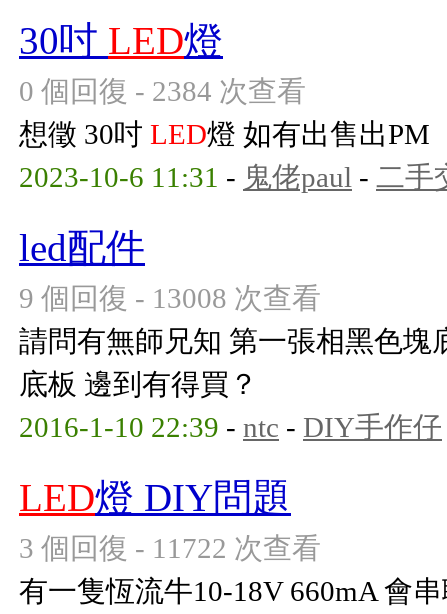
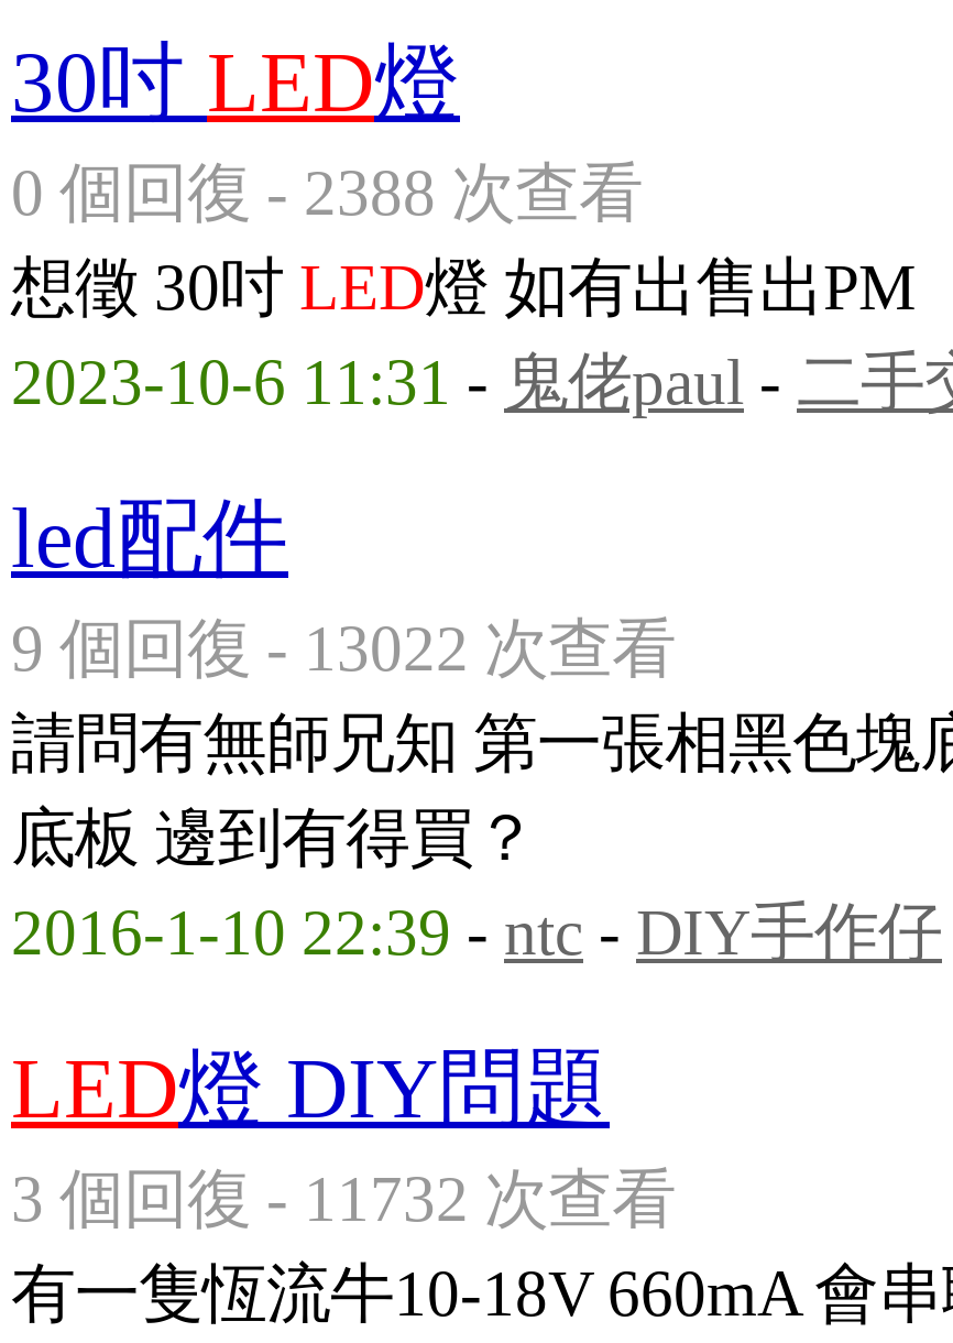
- 0 個回復 - 2384 次查看
+ 0 個回復 - 2388 次查看

- 9 個回復 - 13008 次查看
+ 9 個回復 - 13022 次查看

- 3 個回復 - 11722 次查看
+ 3 個回復 - 11732 次查看
